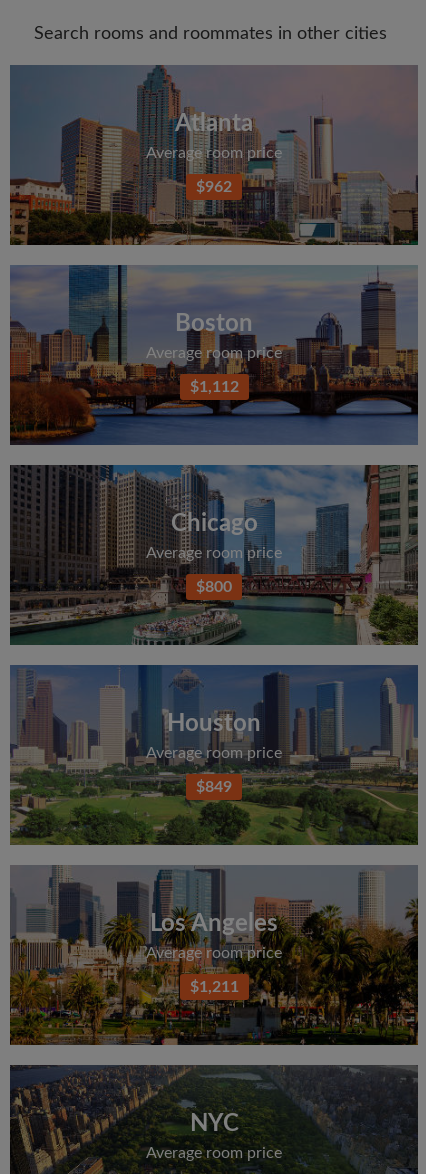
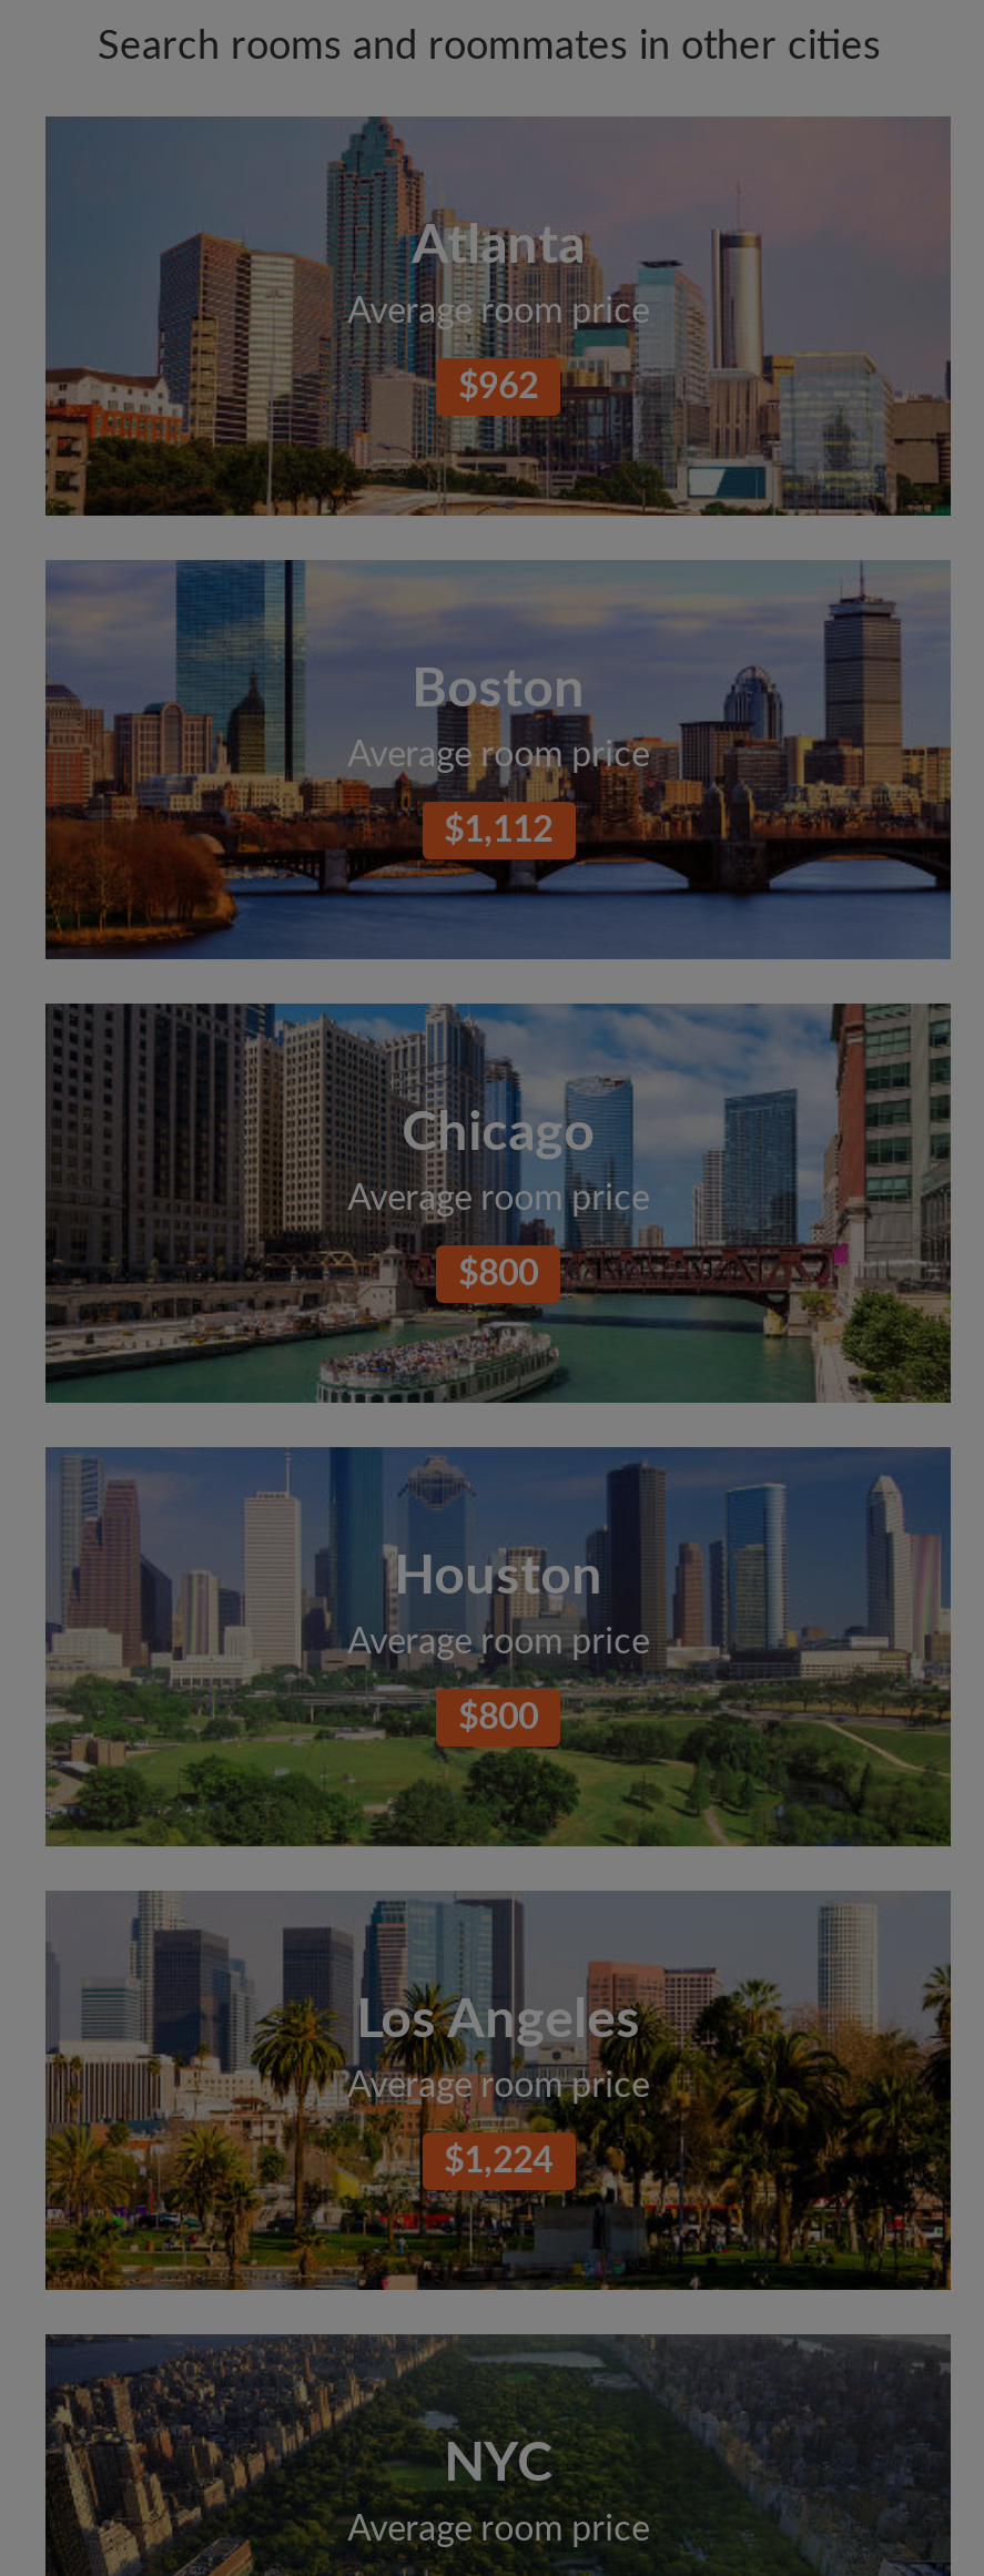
- $849
+ $800

- $1,211
+ $1,224
